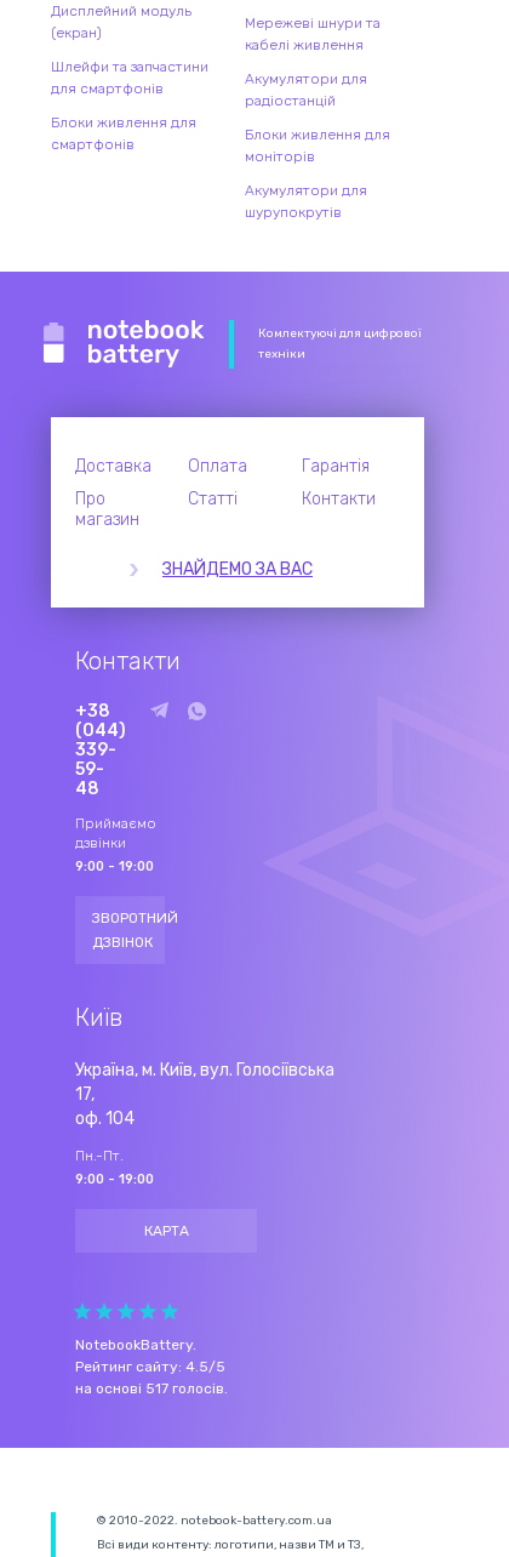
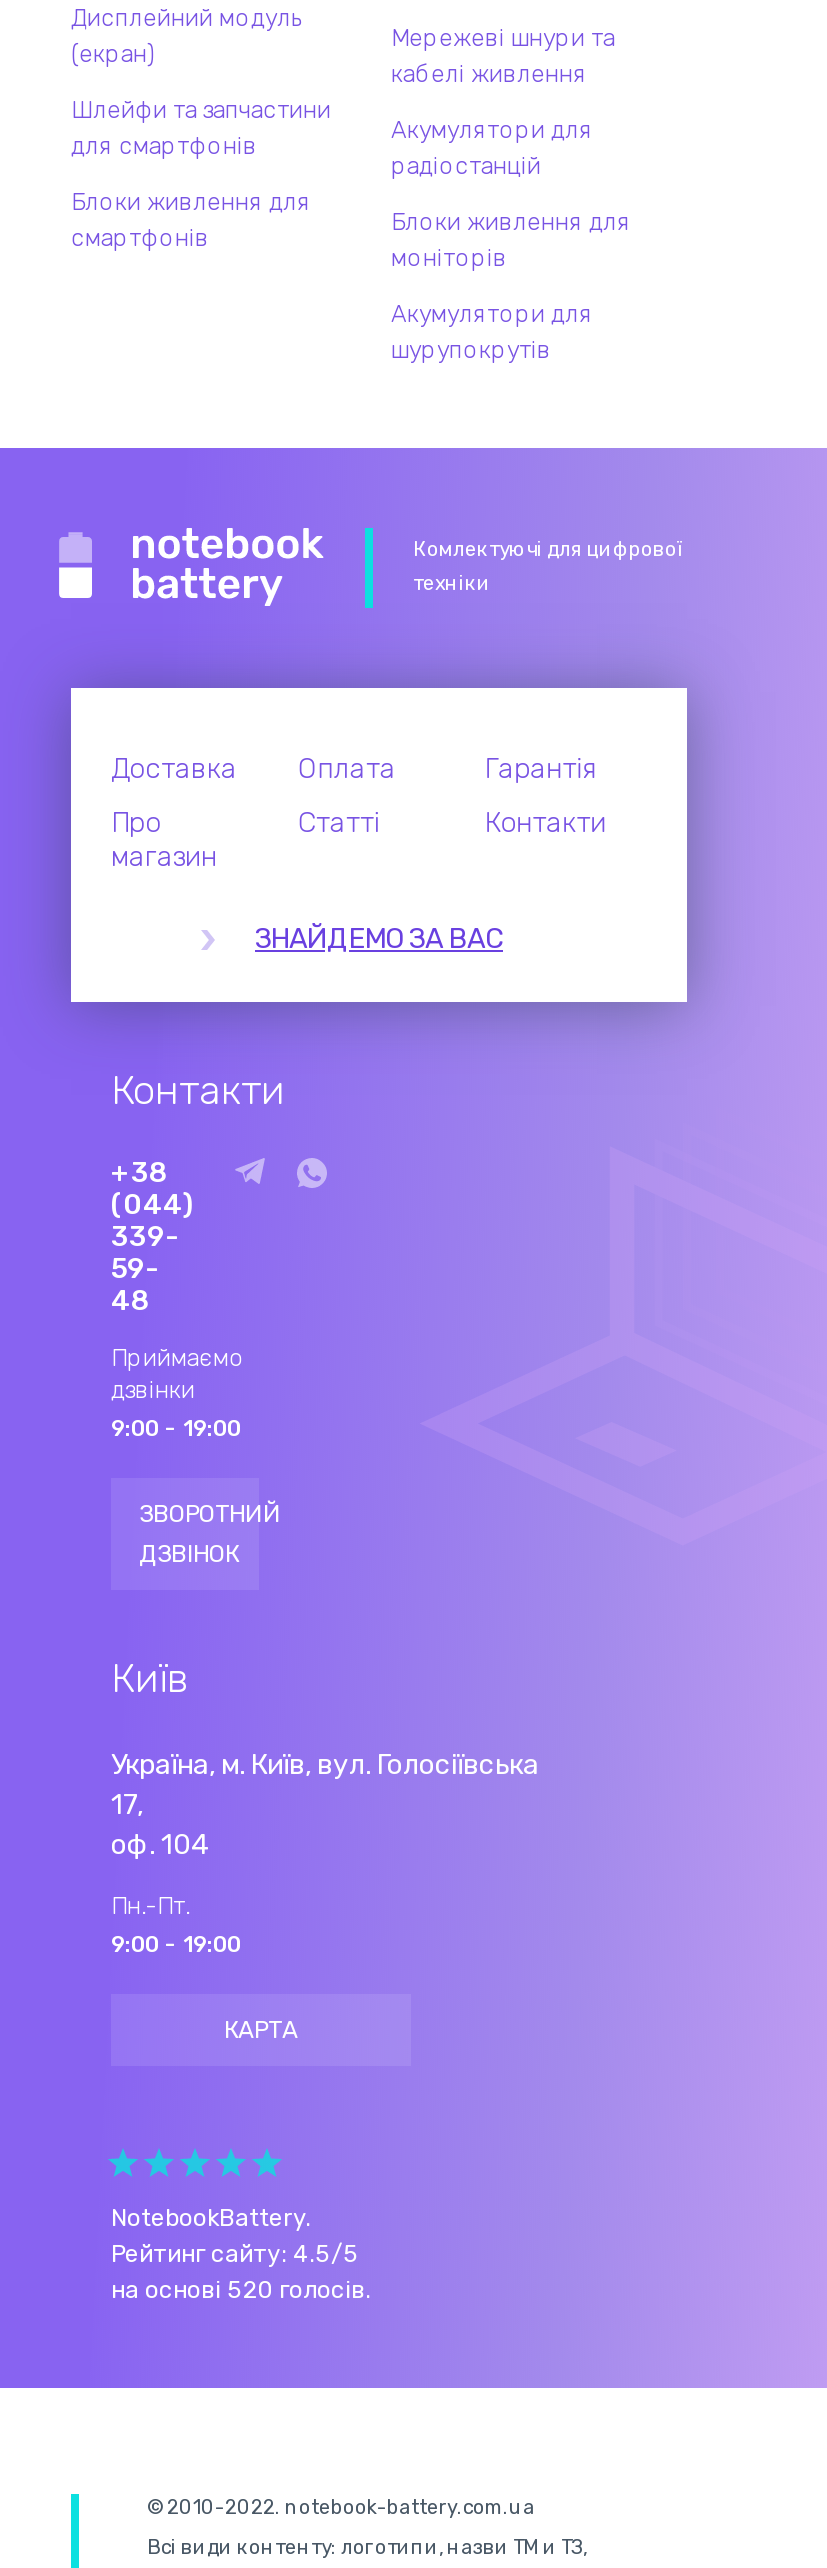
- на основі 517 голосів.
+ на основі 520 голосів.
